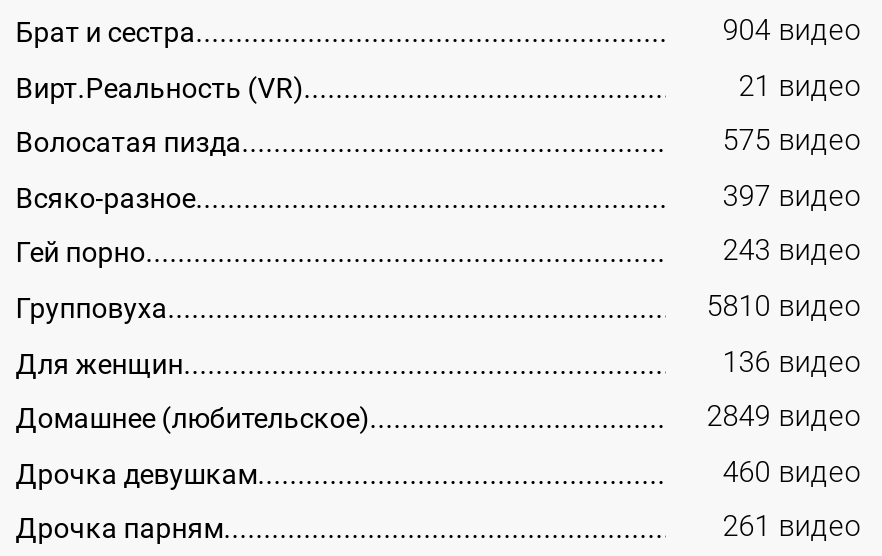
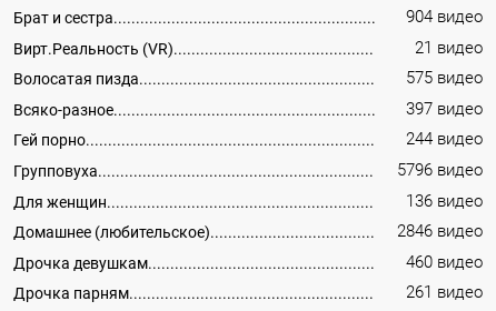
- 243 видео
+ 244 видео

- 5810 видео
+ 5796 видео

- 2849 видео
+ 2846 видео
